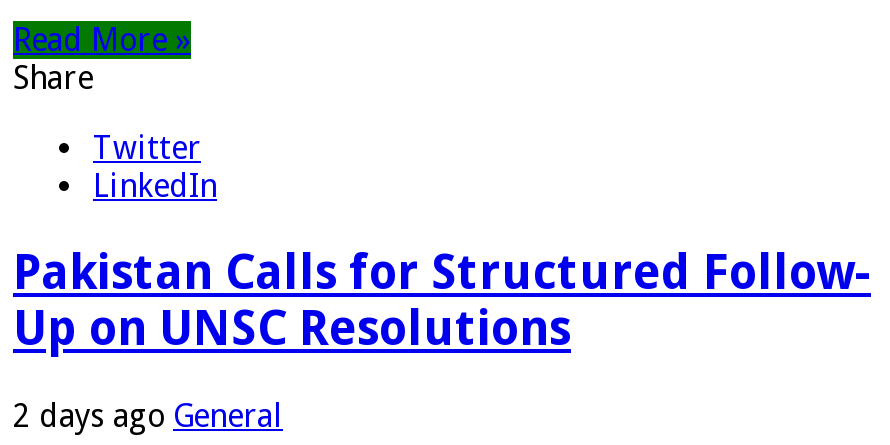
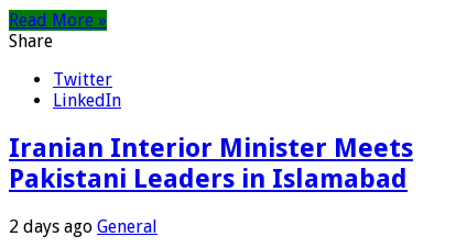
- Pakistan Calls for Structured Follow-
- Up on UNSC Resolutions
+ Iranian Interior Minister Meets
+ Pakistani Leaders in Islamabad
